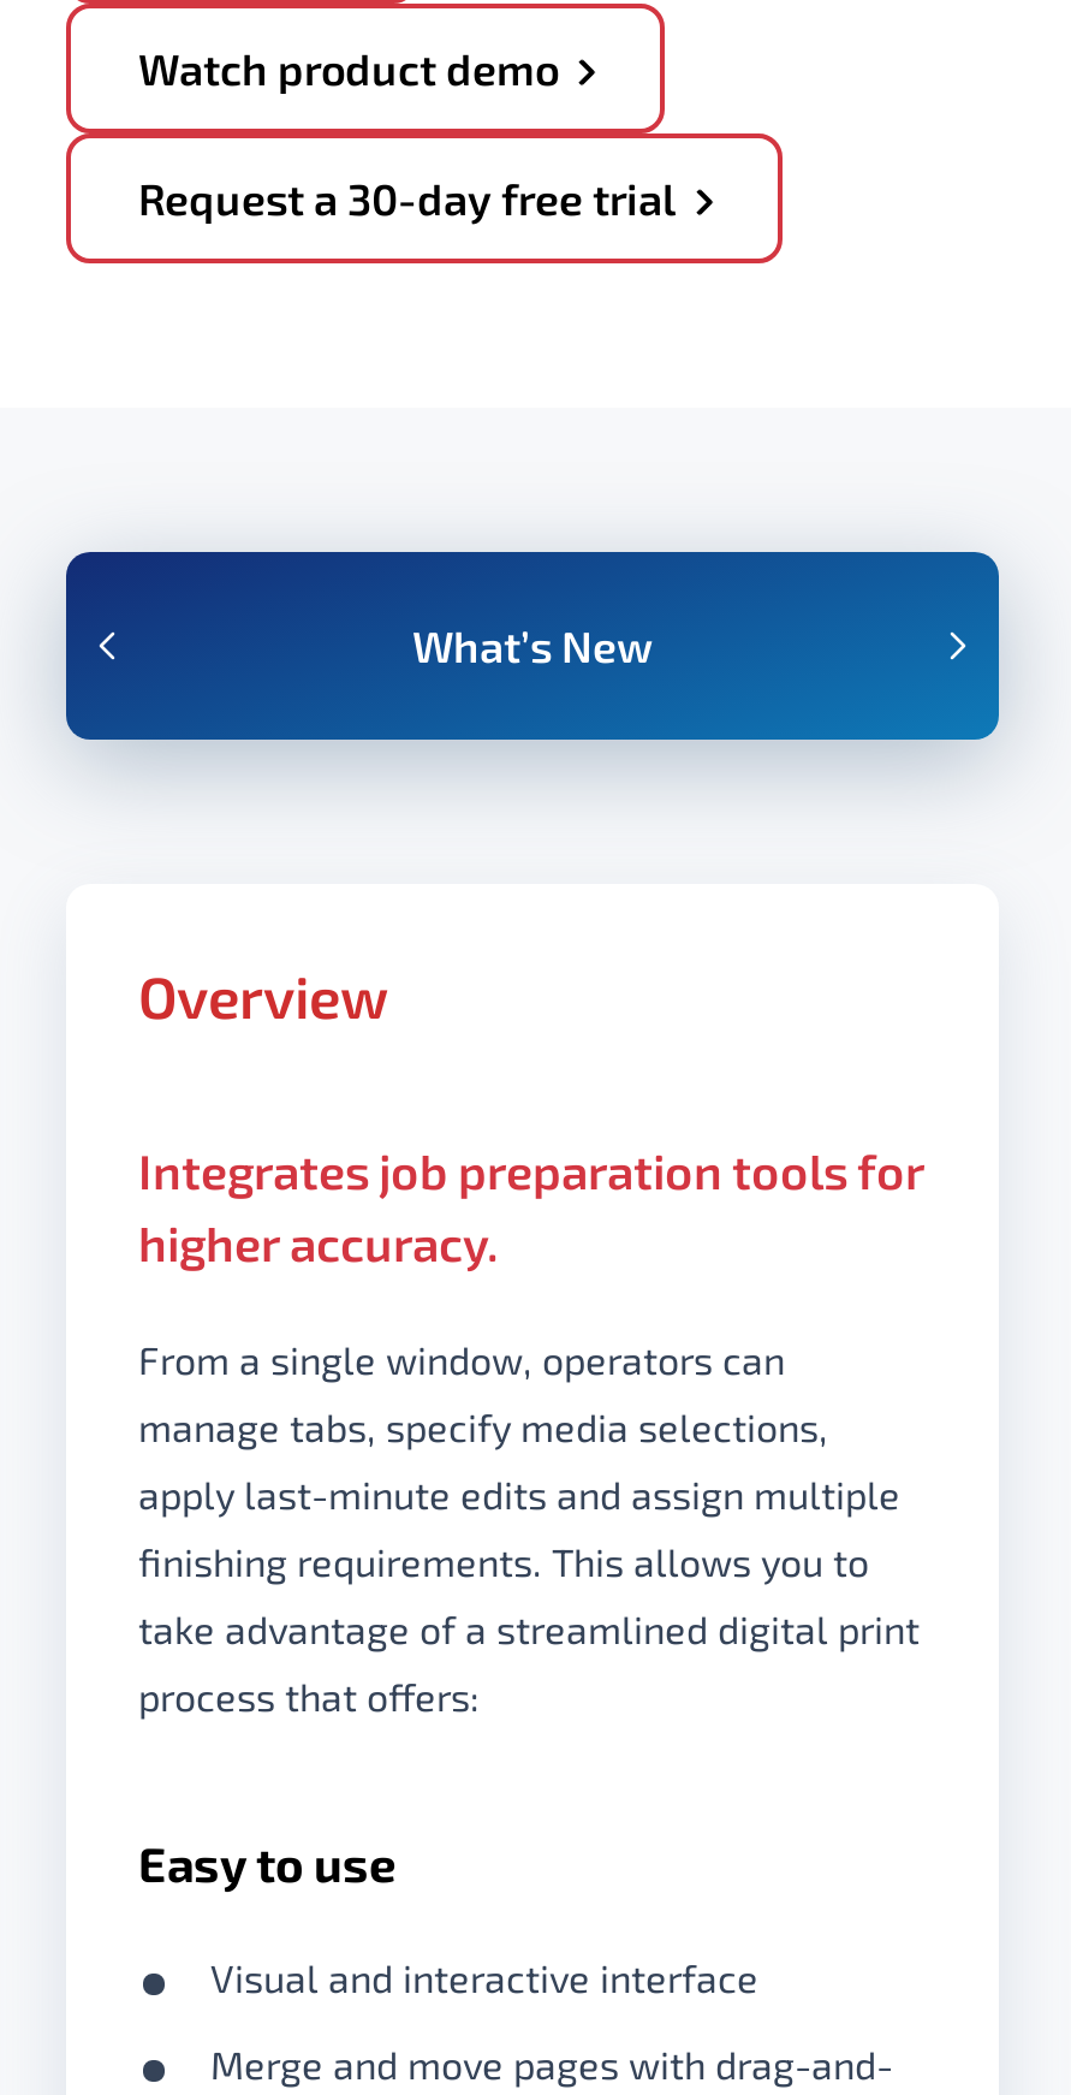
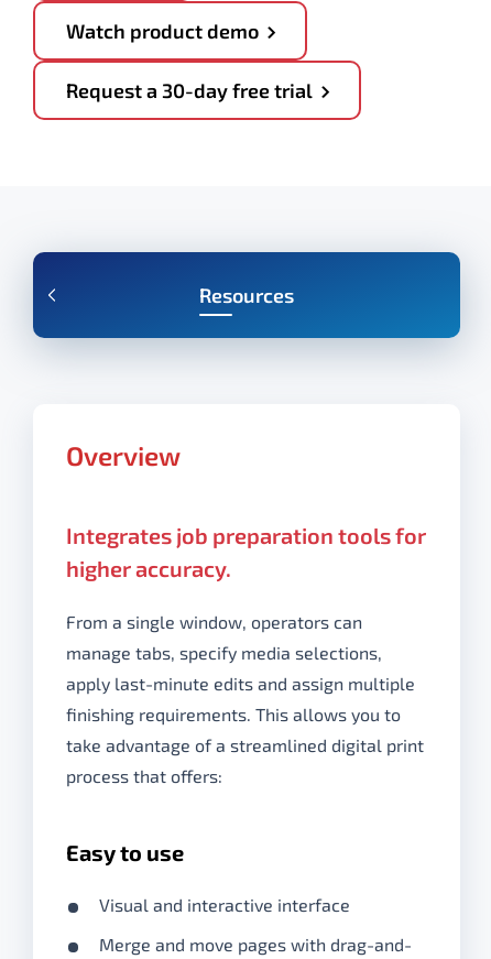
- What’s New
+ Resources
